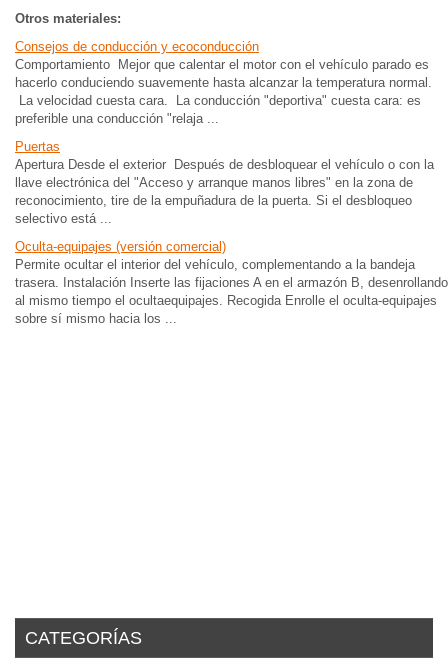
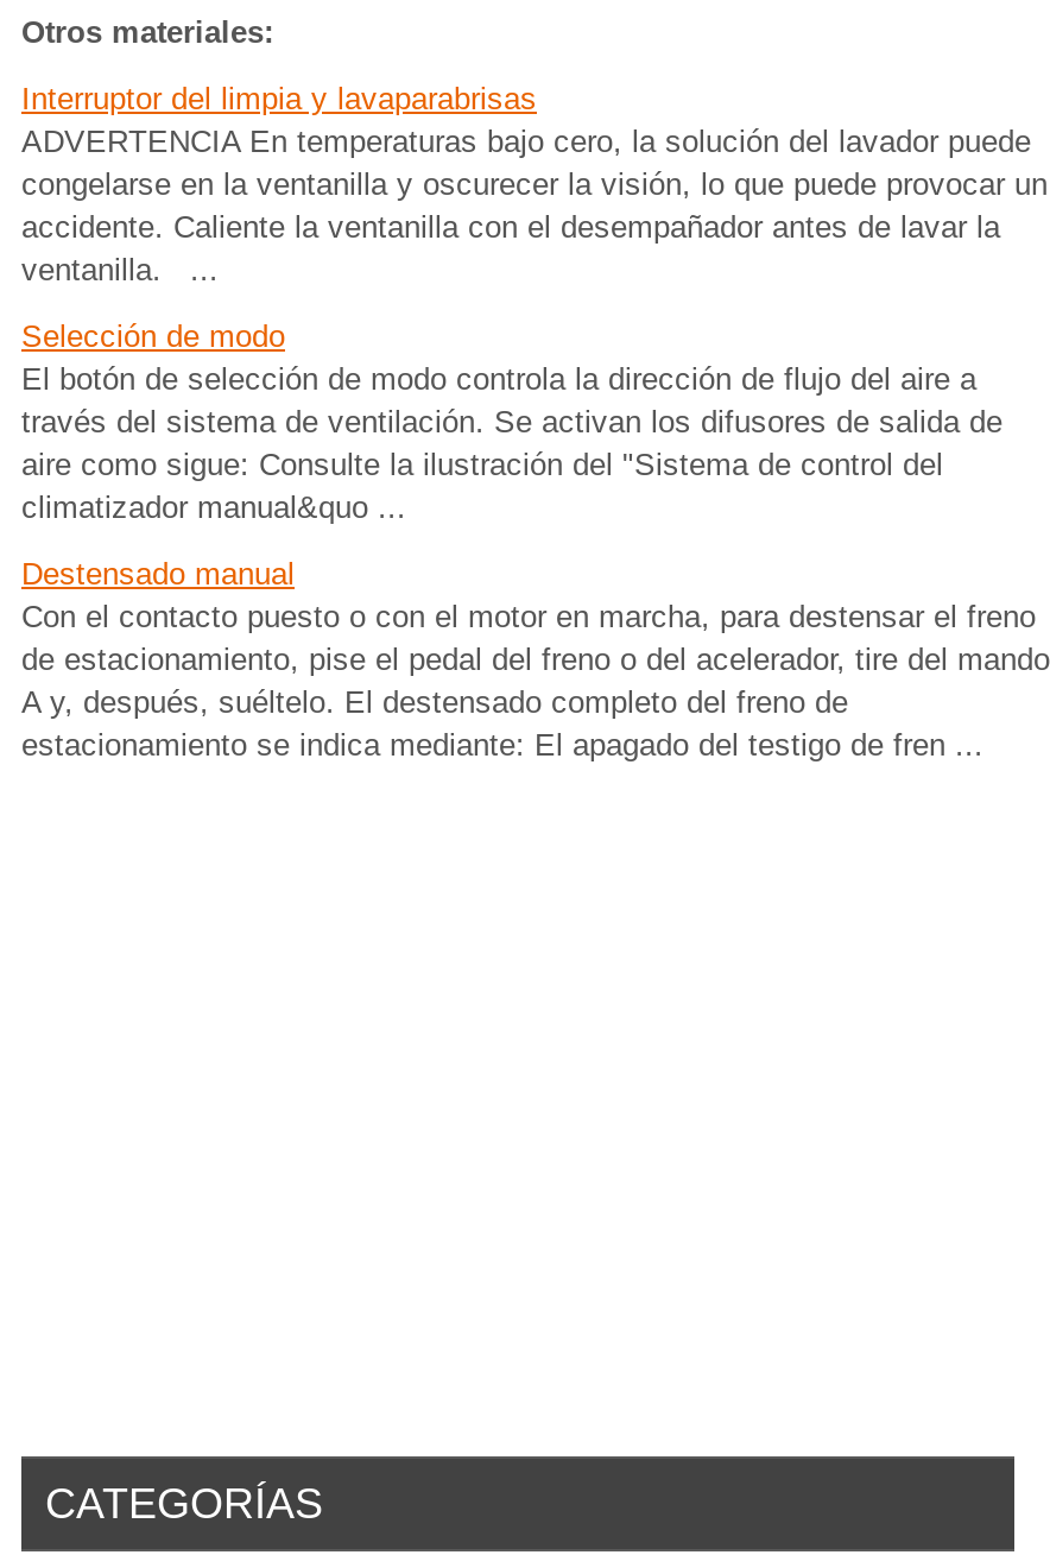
- Consejos de conducción y ecoconducción
- Comportamiento Mejor que calentar el motor con el vehículo parado es
- hacerlo conduciendo suavemente hasta alcanzar la temperatura normal.
- La velocidad cuesta cara. La conducción "deportiva" cuesta cara: es
- preferible una conducción "relaja ...
+ Interruptor del limpia y lavaparabrisas
+ ADVERTENCIA En temperaturas bajo cero, la solución del lavador puede
+ congelarse en la ventanilla y oscurecer la visión, lo que puede provocar un
+ accidente. Caliente la ventanilla con el desempañador antes de lavar la
+ ventanilla. ...

- Puertas
- Apertura Desde el exterior Después de desbloquear el vehículo o con la
- llave electrónica del "Acceso y arranque manos libres" en la zona de
- reconocimiento, tire de la empuñadura de la puerta. Si el desbloqueo
- selectivo está ...
+ Selección de modo
+ El botón de selección de modo controla la dirección de flujo del aire a
+ través del sistema de ventilación. Se activan los difusores de salida de
+ aire como sigue: Consulte la ilustración del "Sistema de control del
+ climatizador manual&quo ...

- Oculta-equipajes (versión comercial)
- Permite ocultar el interior del vehículo, complementando a la bandeja
- trasera. Instalación Inserte las fijaciones A en el armazón B, desenrollando
- al mismo tiempo el ocultaequipajes. Recogida Enrolle el oculta-equipajes
- sobre sí mismo hacia los ...
+ Destensado manual
+ Con el contacto puesto o con el motor en marcha, para destensar el freno
+ de estacionamiento, pise el pedal del freno o del acelerador, tire del mando
+ A y, después, suéltelo. El destensado completo del freno de
+ estacionamiento se indica mediante: El apagado del testigo de fren ...
